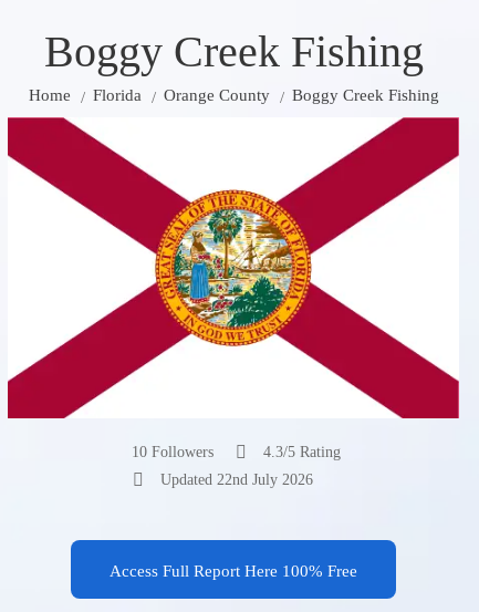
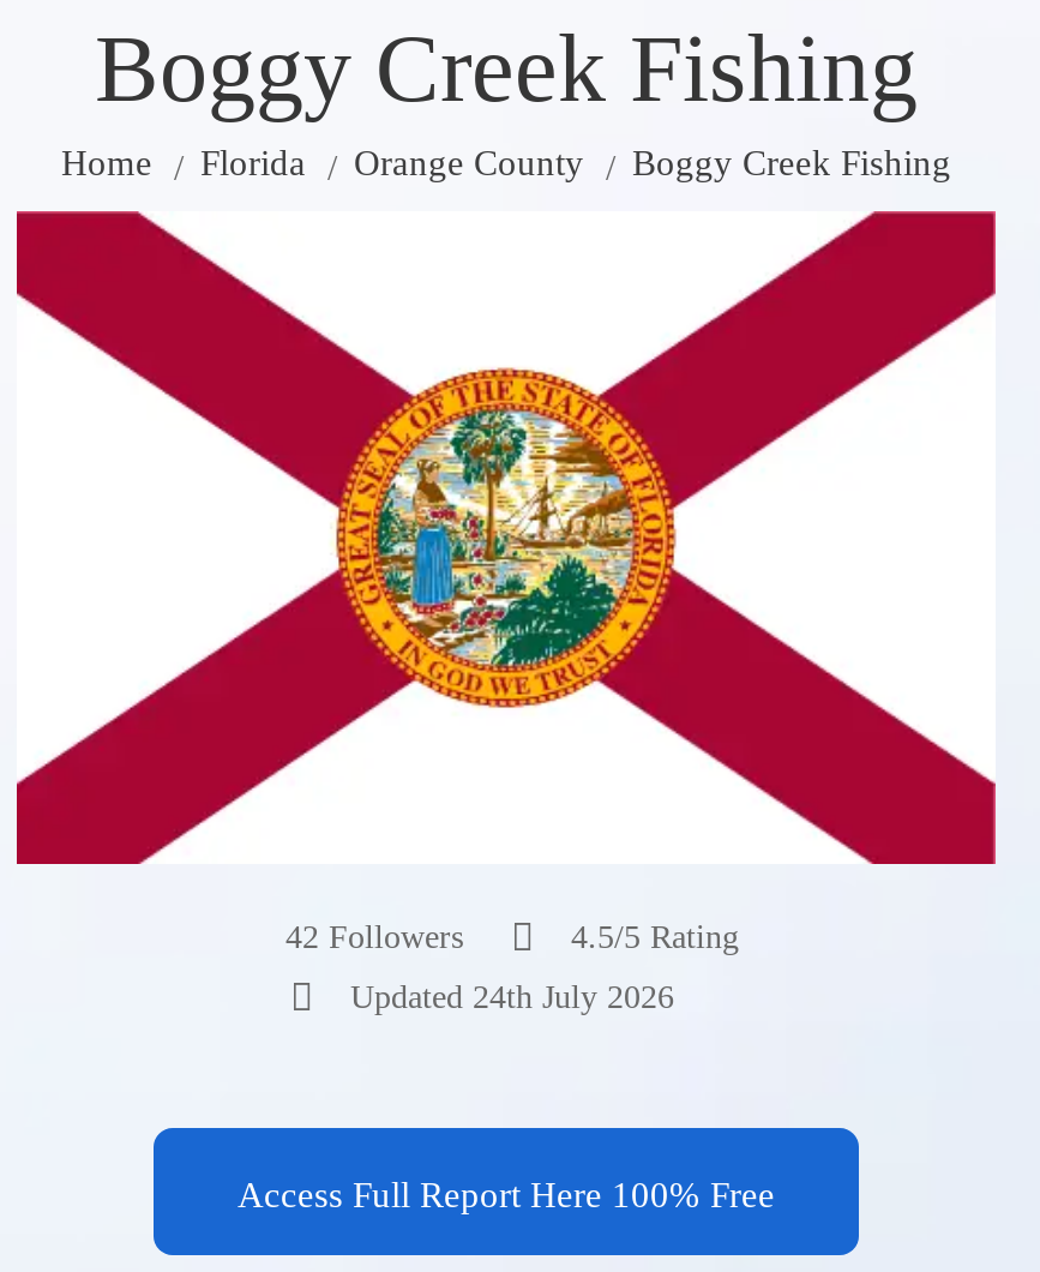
- 10 Followers
+ 42 Followers

- 4.3/5 Rating
+ 4.5/5 Rating

- Updated 22nd July 2026
+ Updated 24th July 2026
